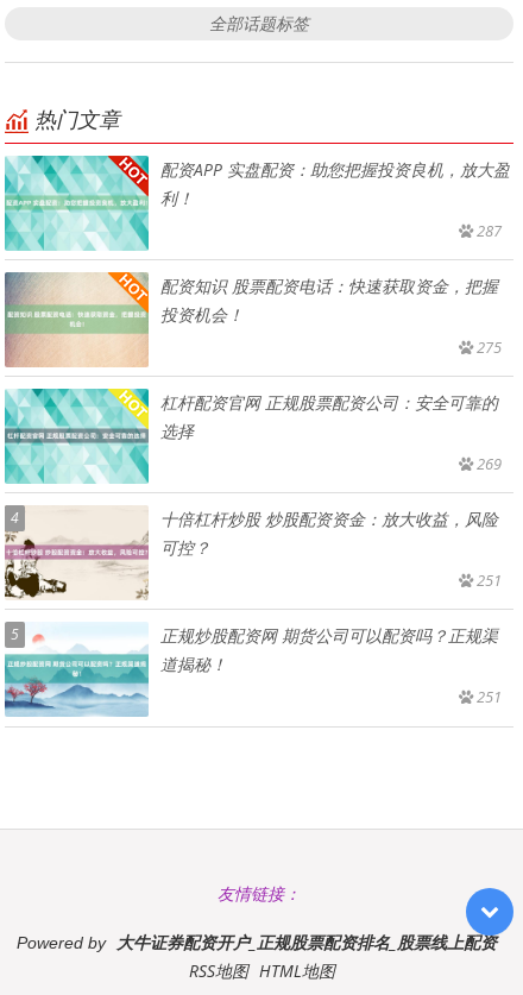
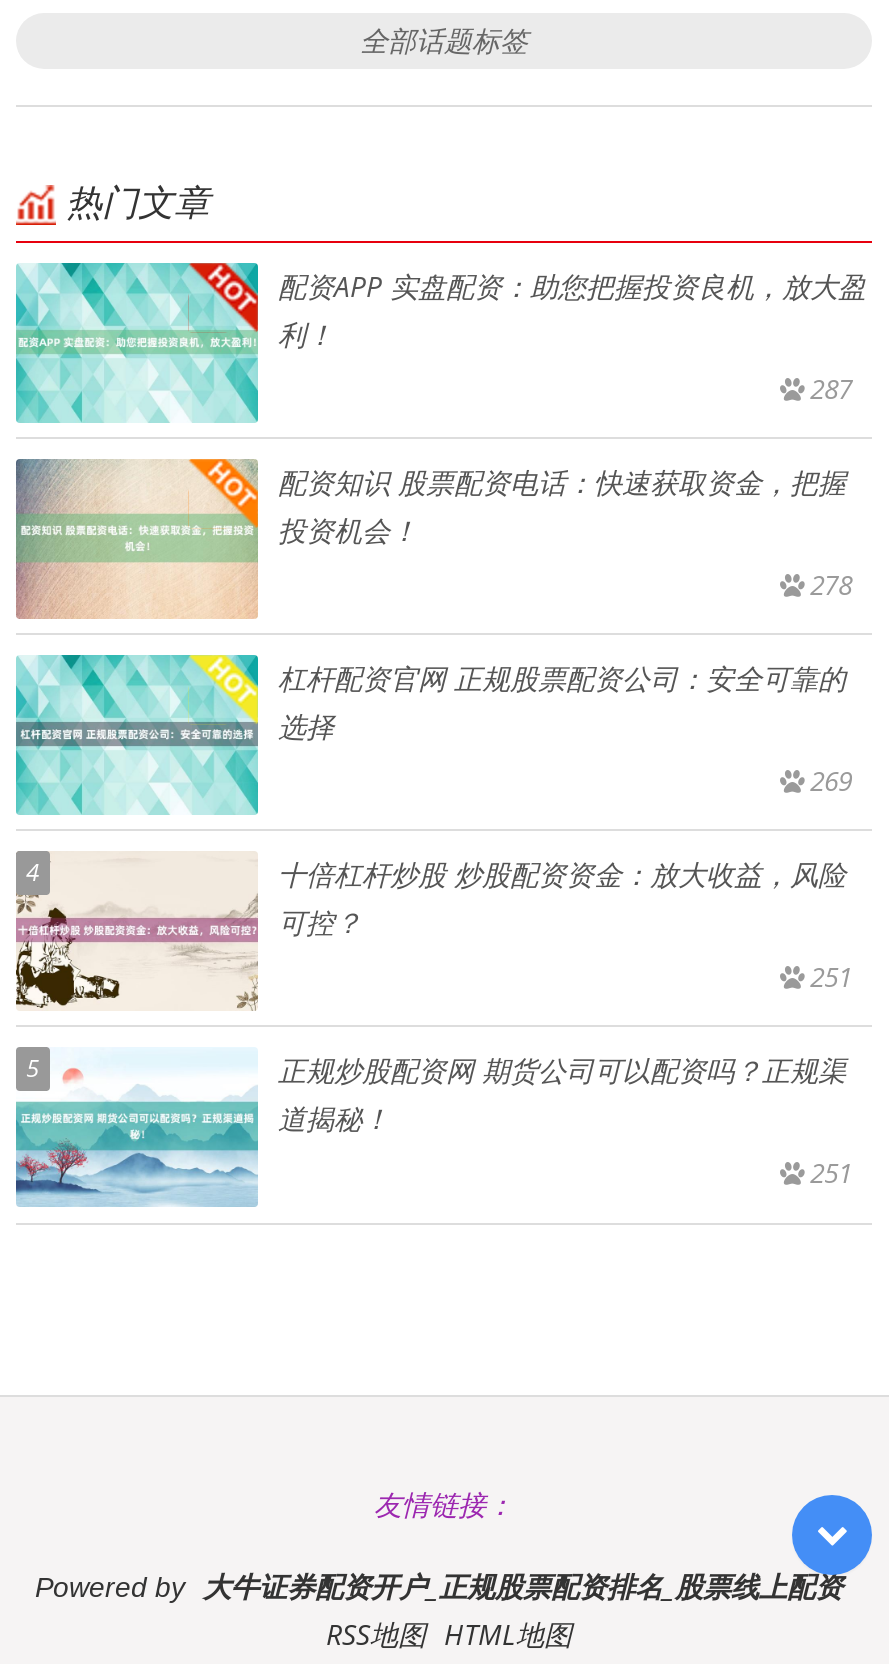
- 275
+ 278
